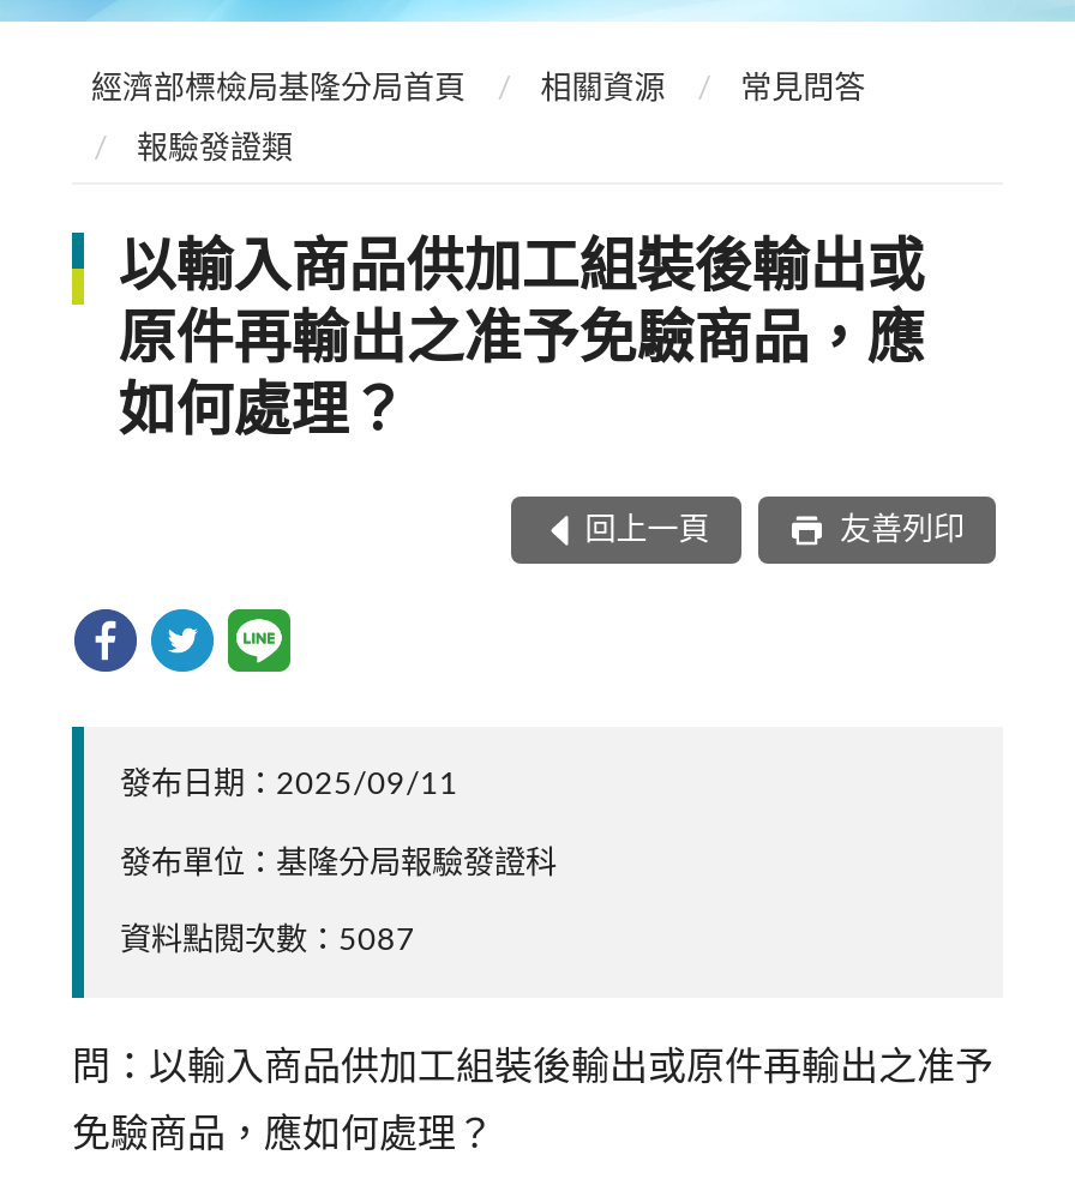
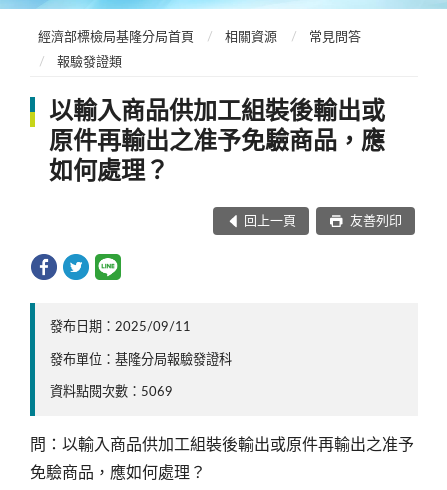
- 資料點閱次數：5087
+ 資料點閱次數：5069
